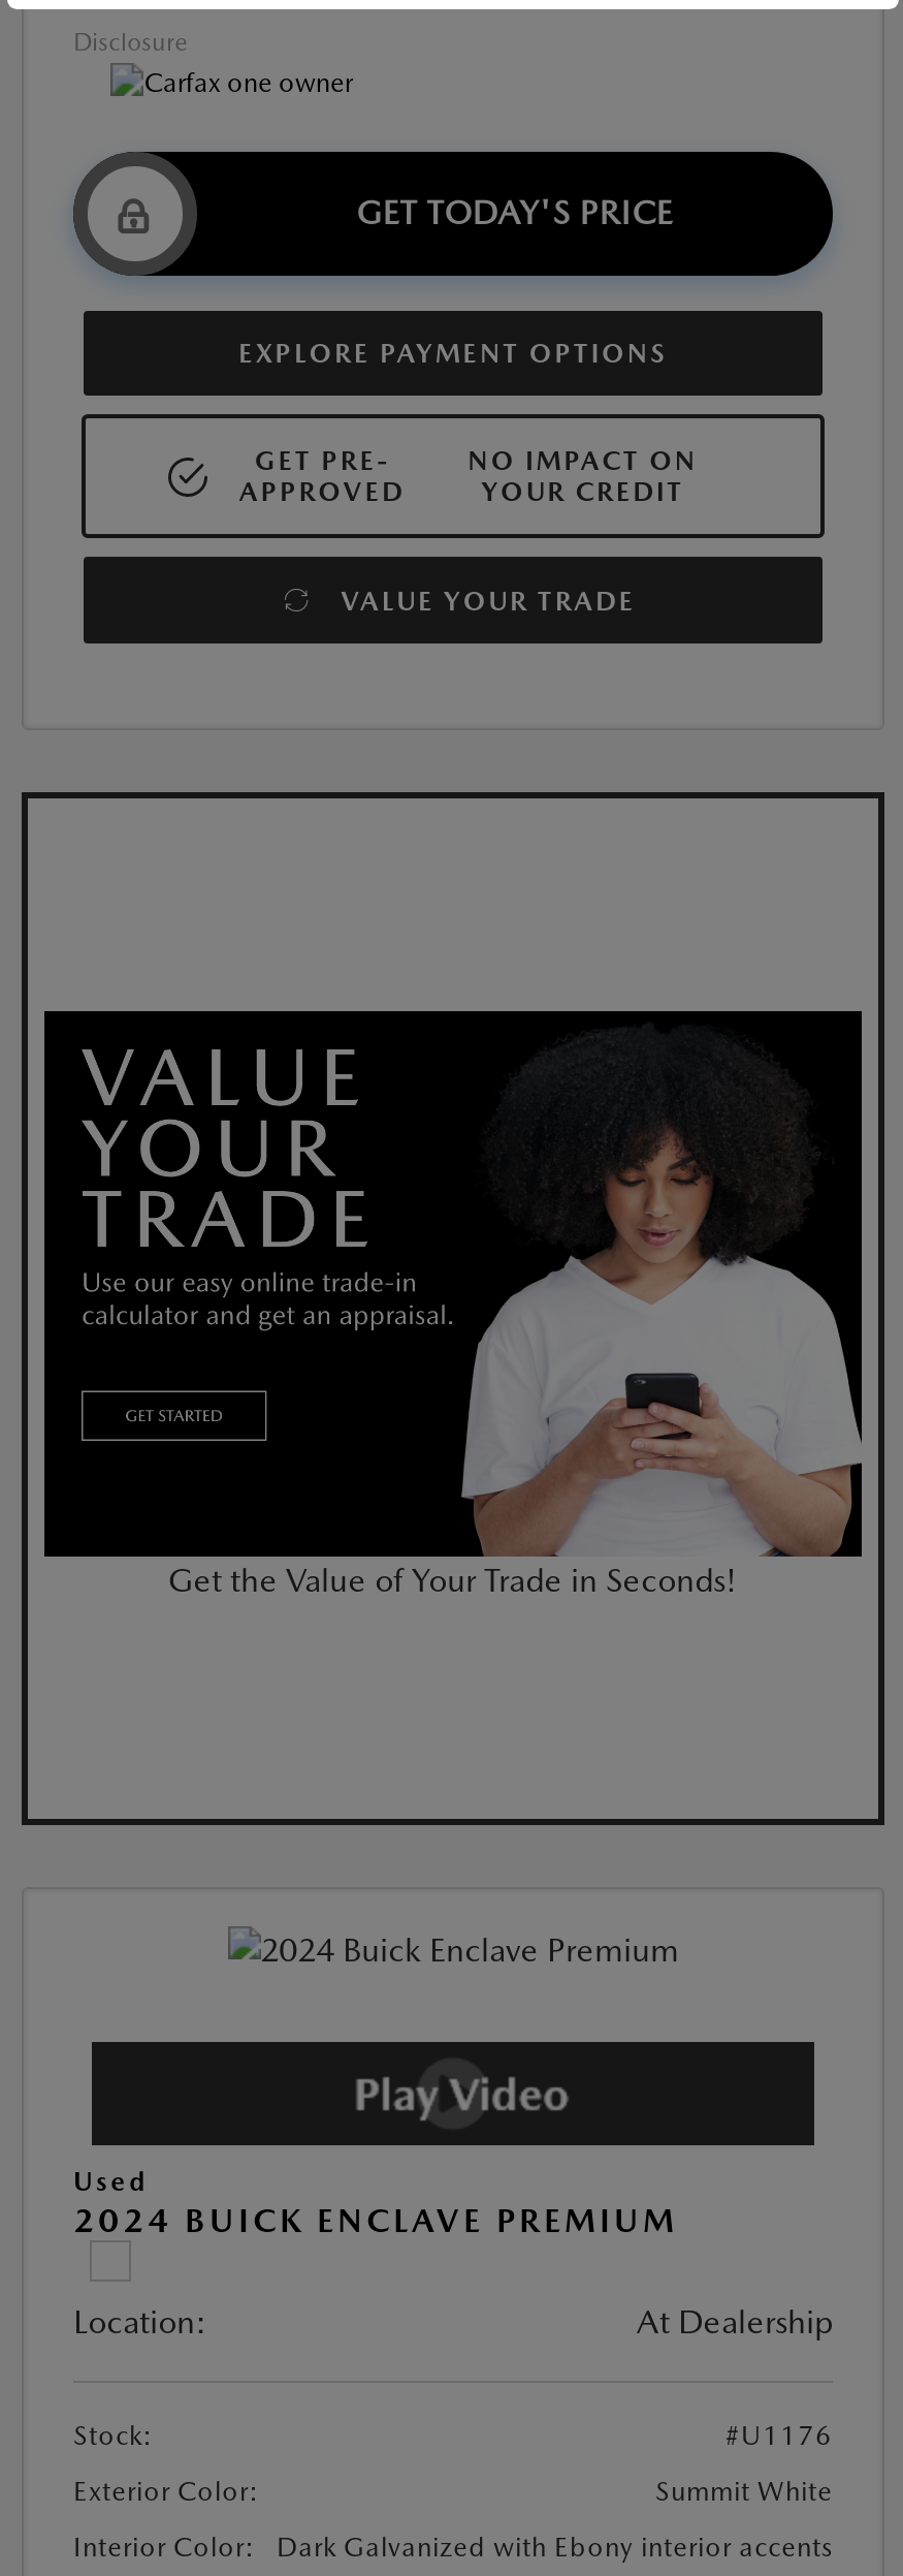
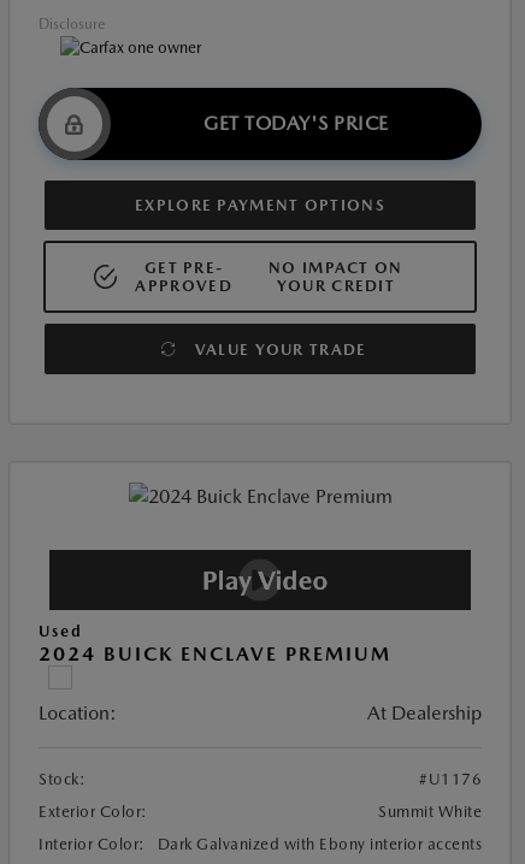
- [image]
- Get the Value of Your Trade in Seconds!
